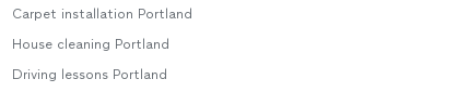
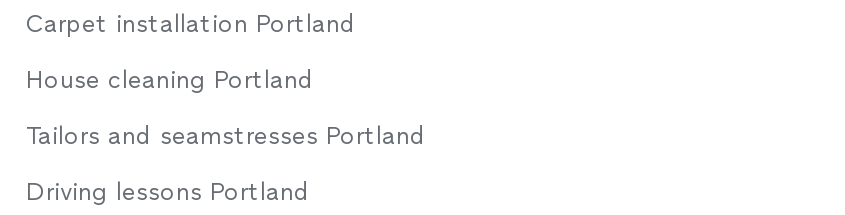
+ Tailors and seamstresses Portland
